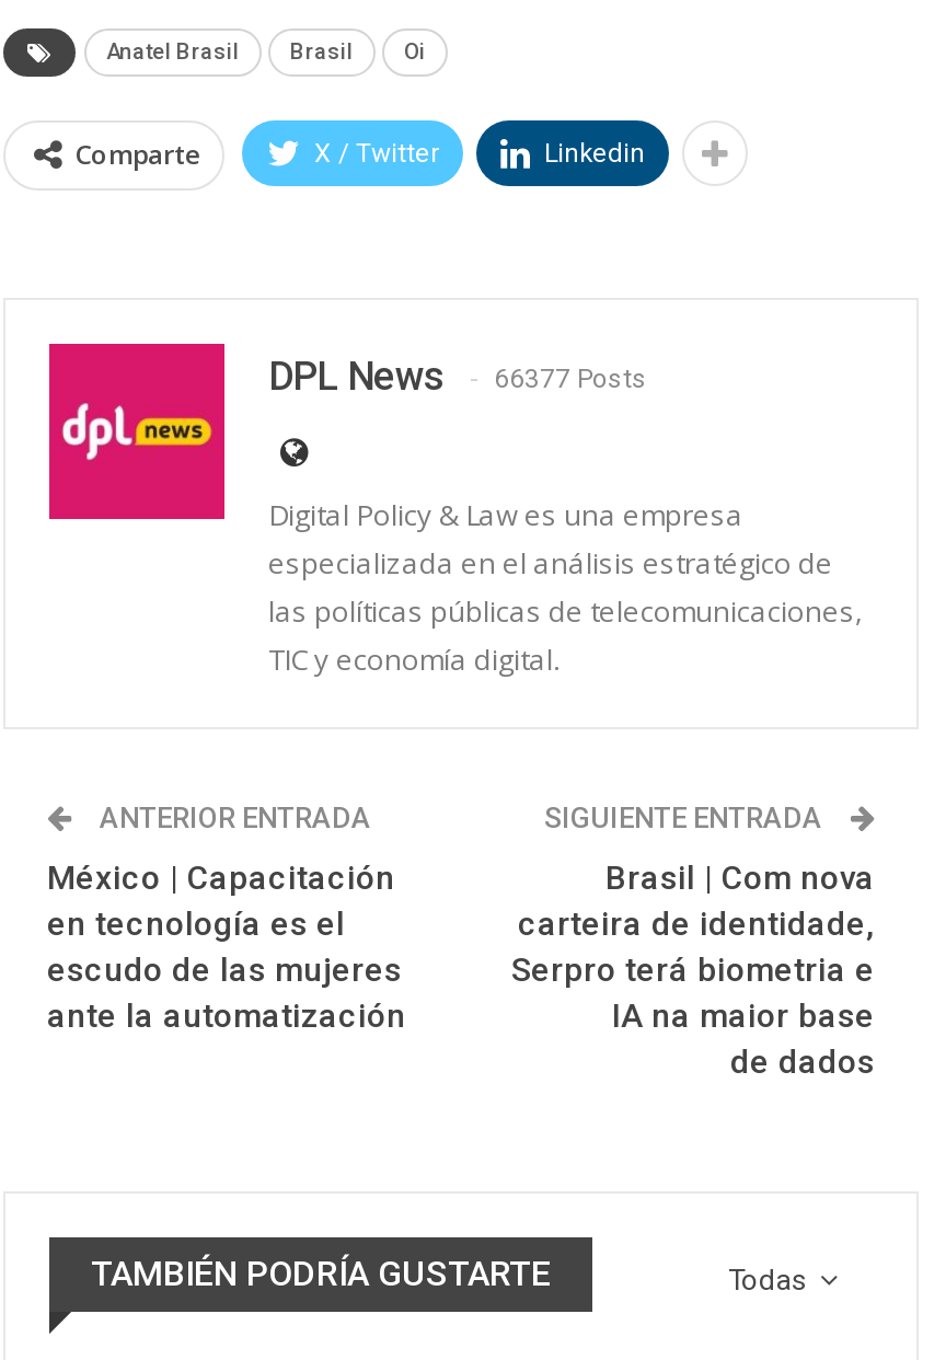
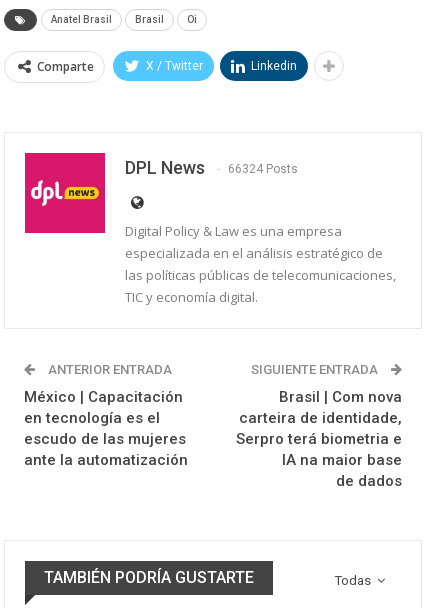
- DPL News 66377 Posts
+ DPL News 66324 Posts
